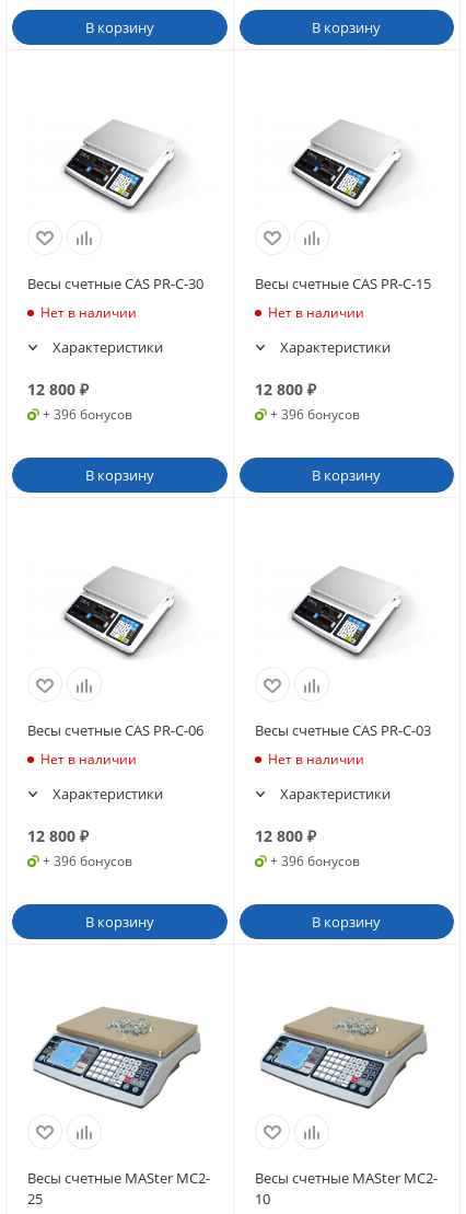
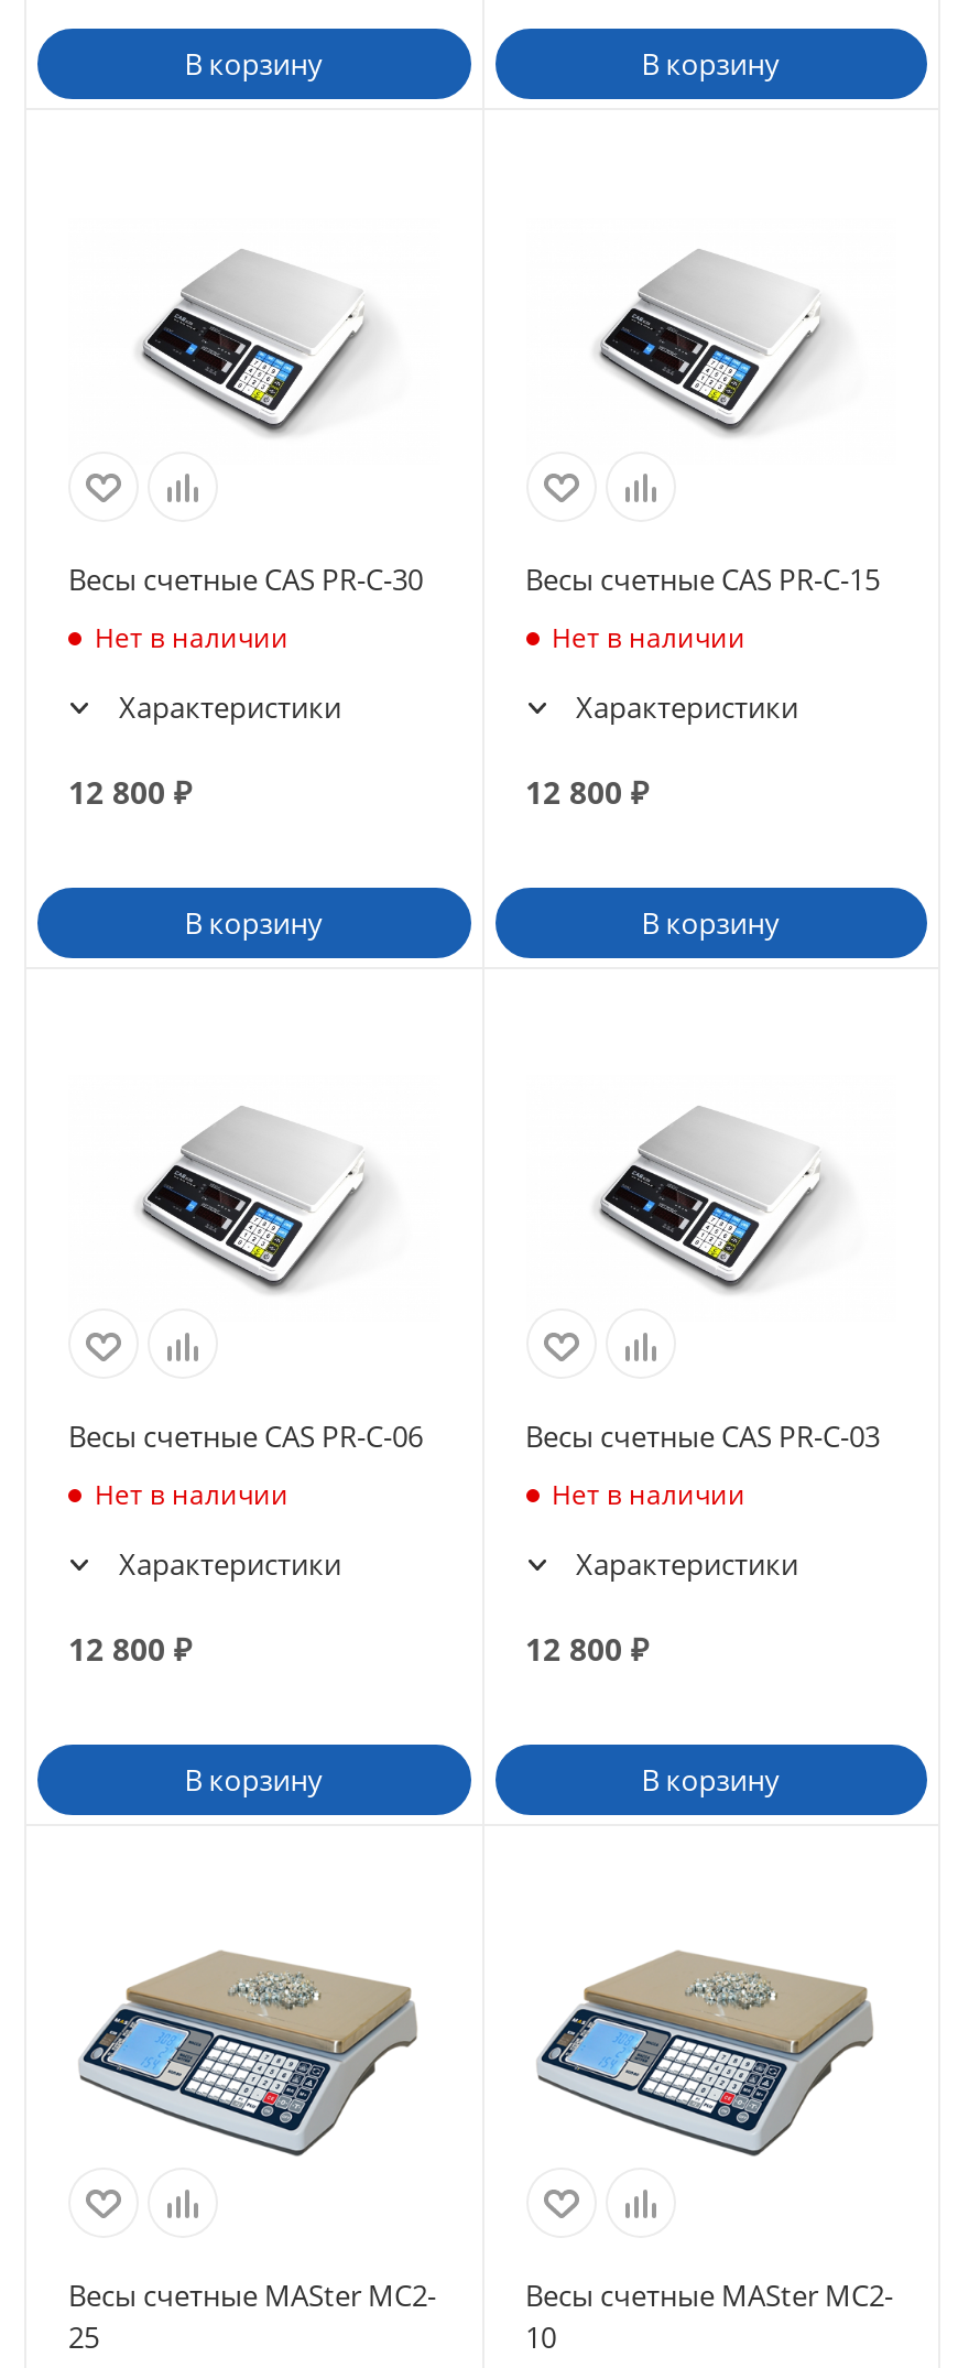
- + 396 бонусов

- + 396 бонусов

- + 396 бонусов

- + 396 бонусов
